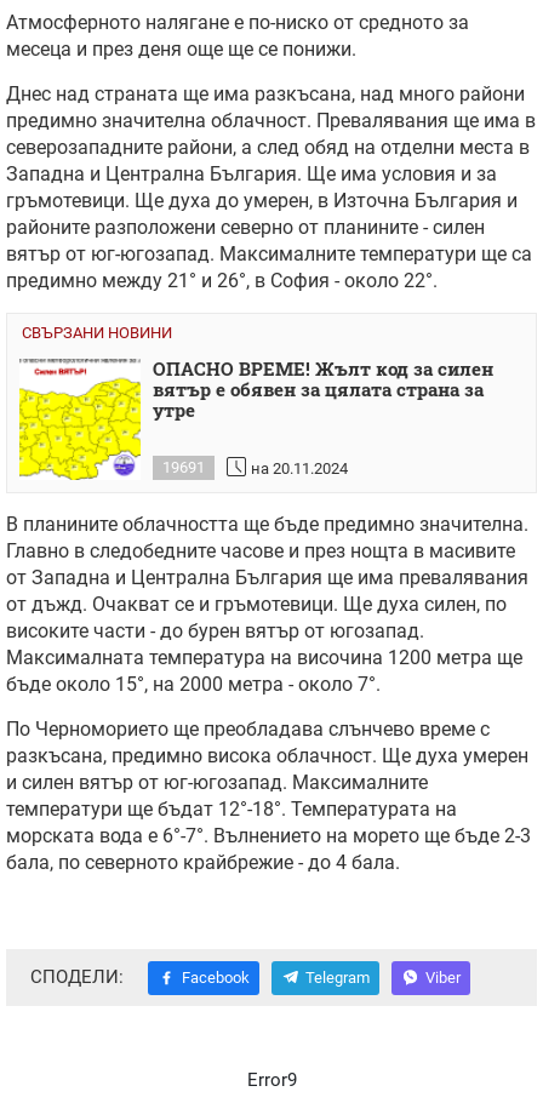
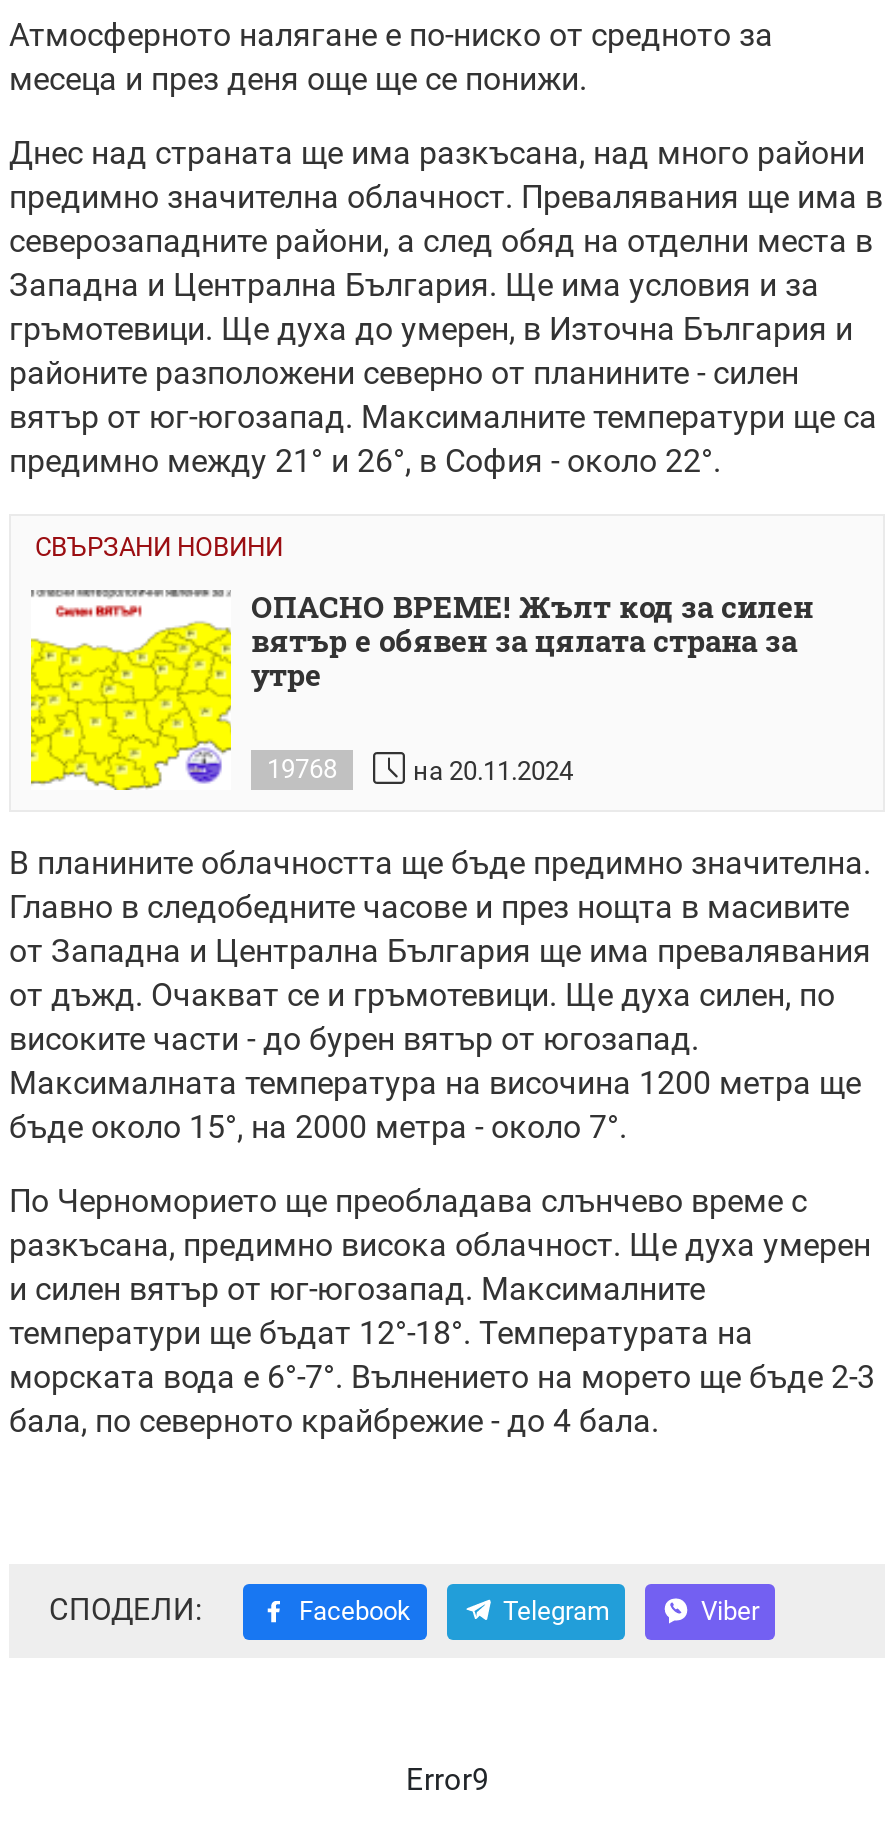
- 19691
+ 19768
